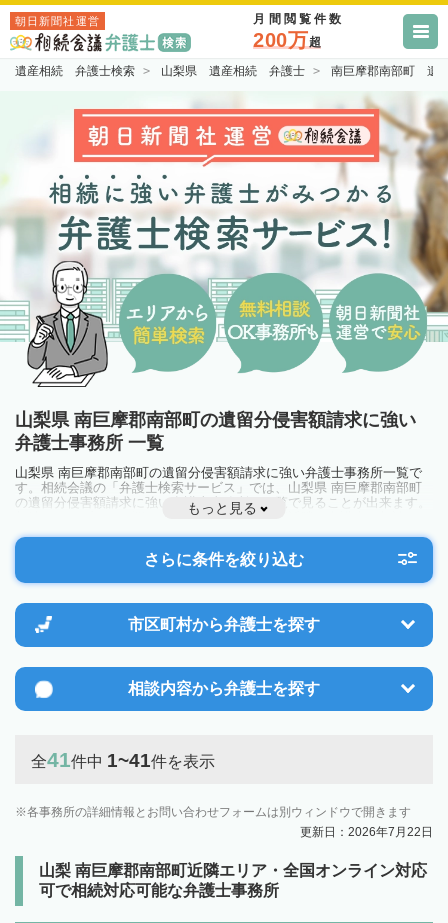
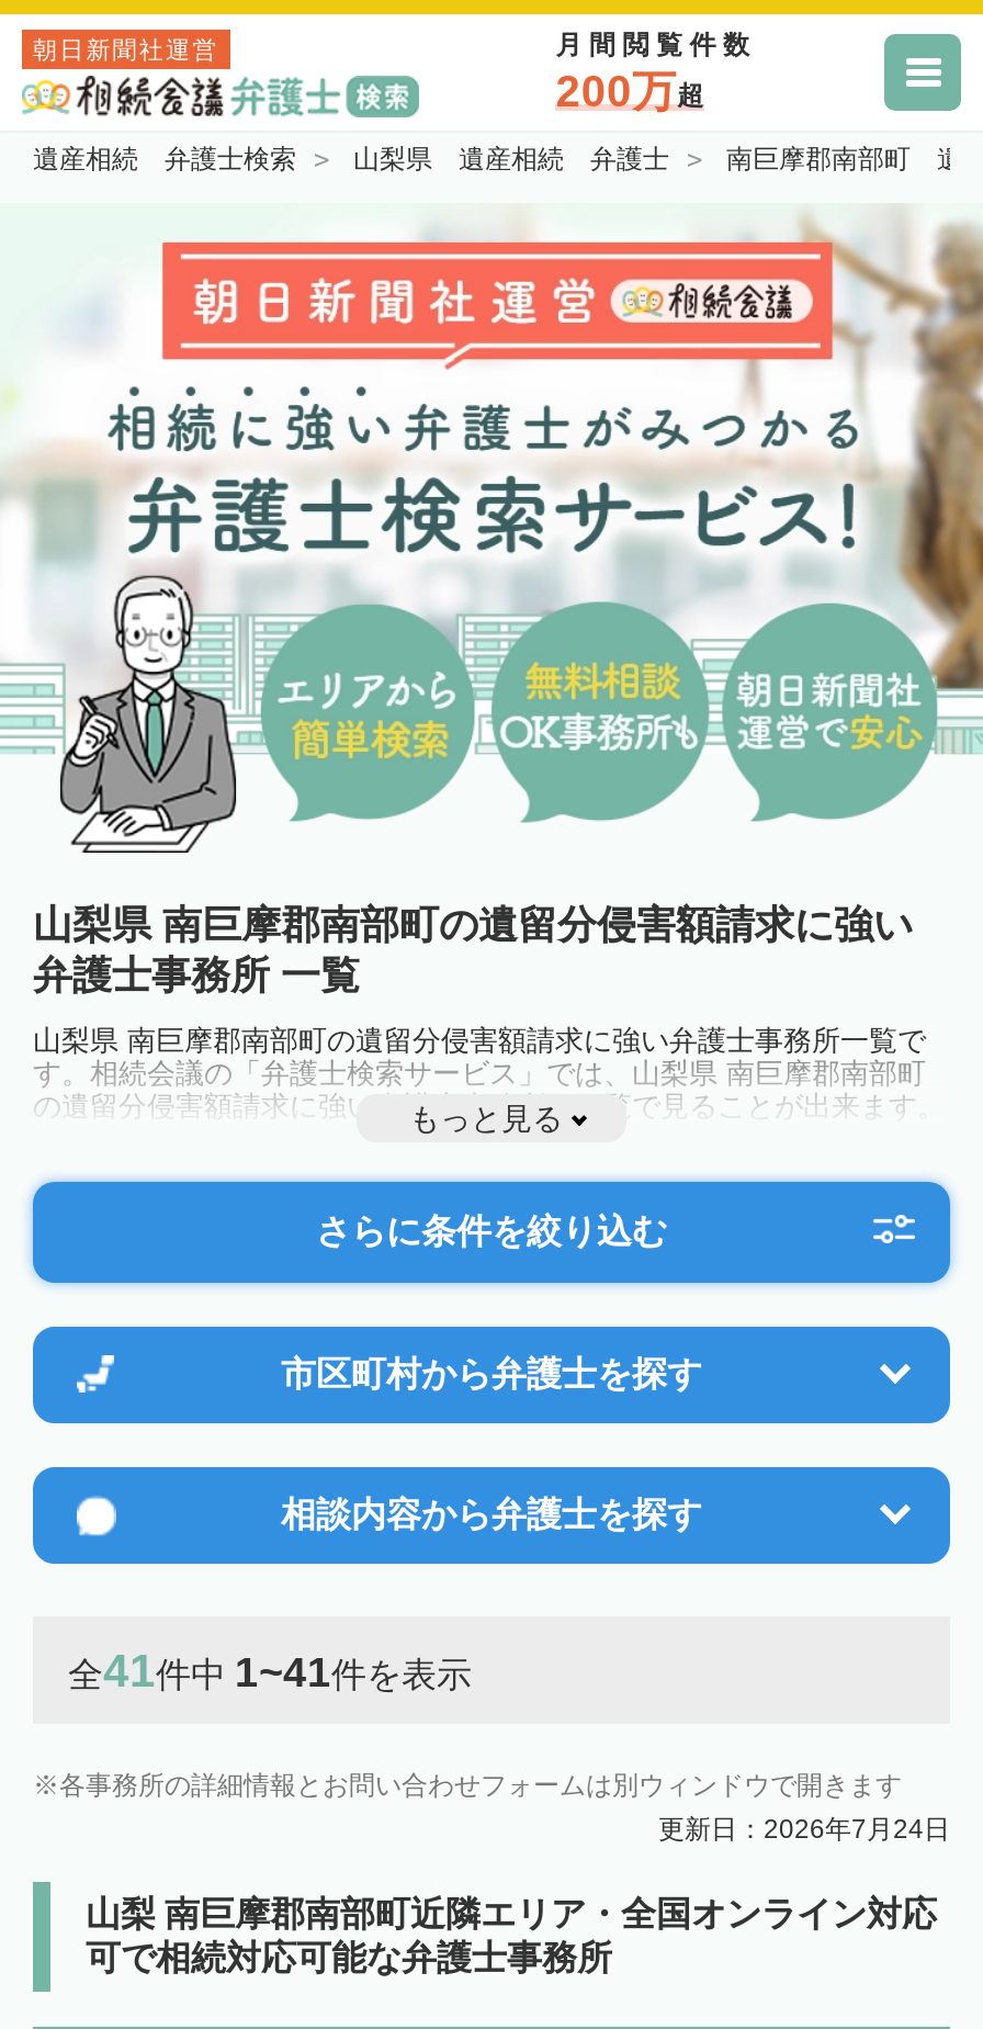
- 更新日：2026年7月22日
+ 更新日：2026年7月24日
